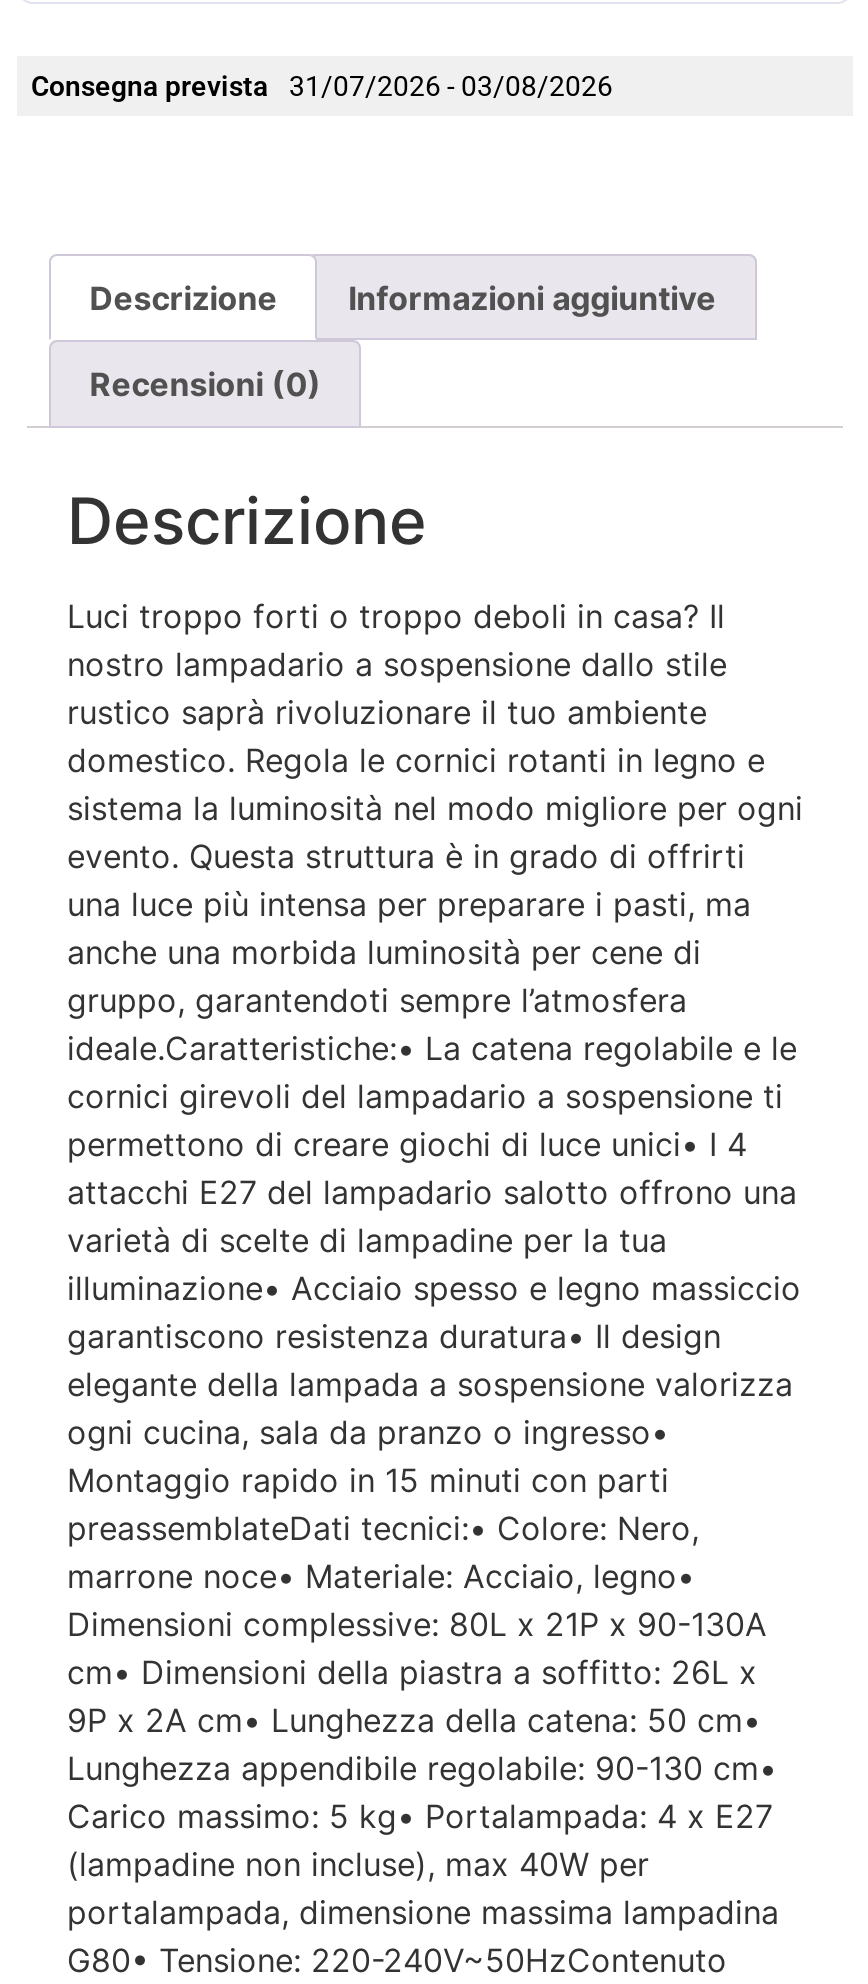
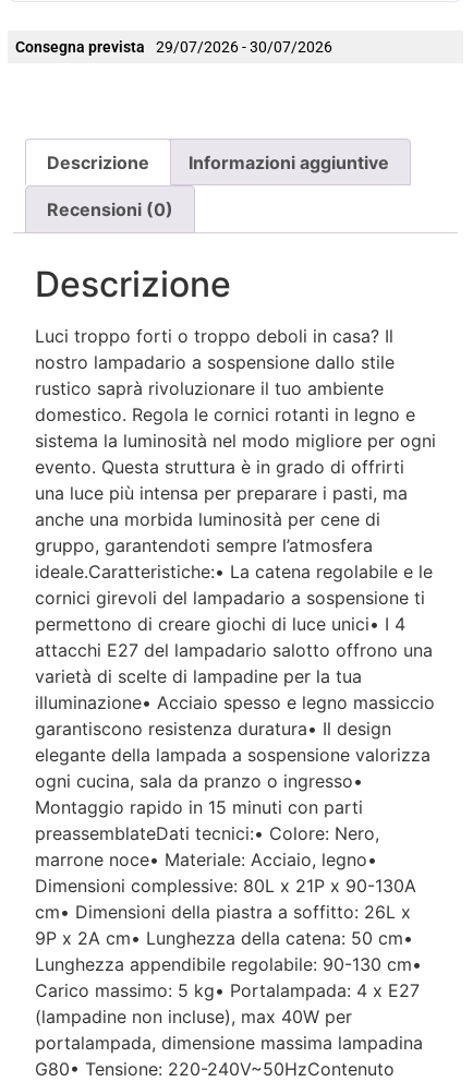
- Consegna prevista 31/07/2026 - 03/08/2026
+ Consegna prevista 29/07/2026 - 30/07/2026
